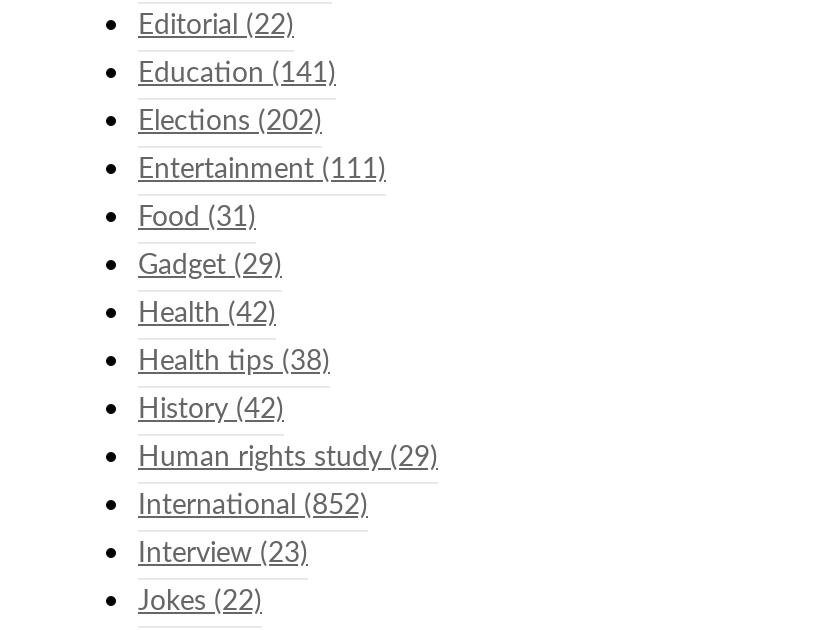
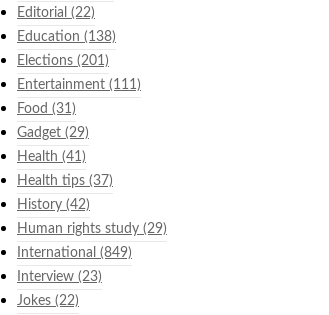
- Education (141)
+ Education (138)

- Elections (202)
+ Elections (201)

- Health (42)
+ Health (41)

- Health tips (38)
+ Health tips (37)

- International (852)
+ International (849)
